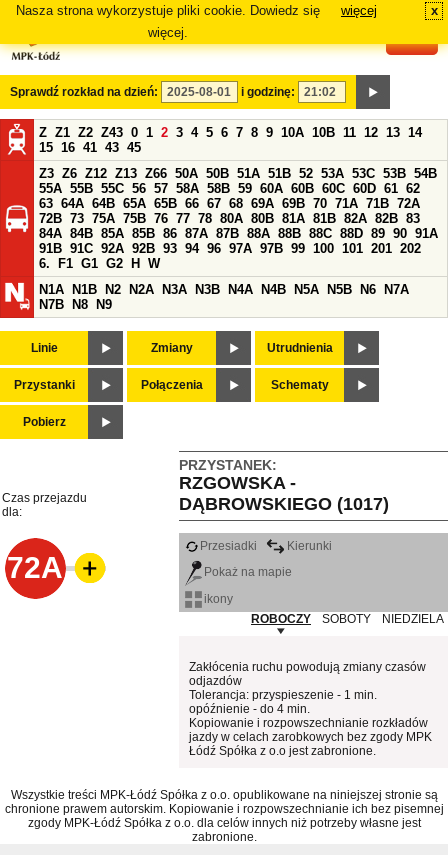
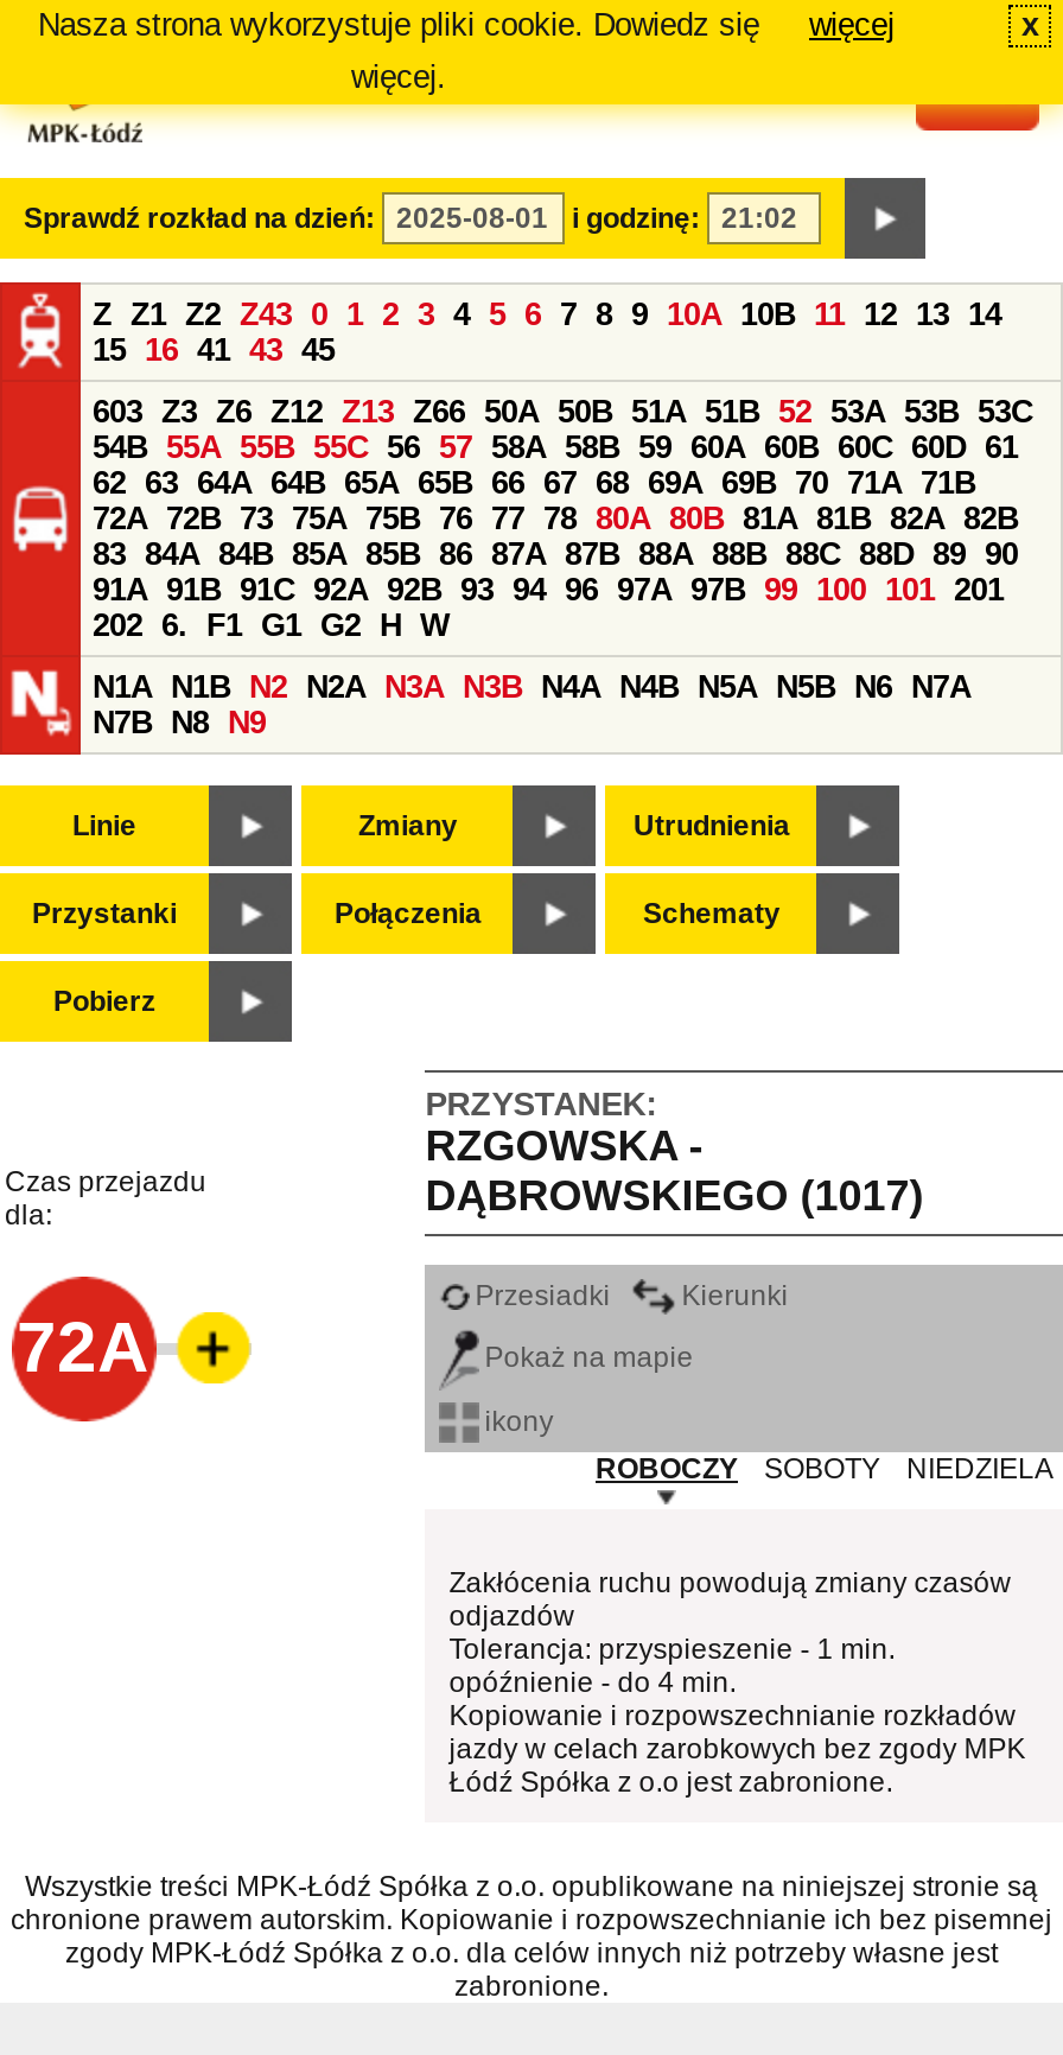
- Z3 Z6 Z12 Z13 Z66 50A 50B 51A 51B 52 53A 53C 53B 54B
- 55A 55B 55C 56 57 58A 58B 59 60A 60B 60C 60D 61 62
- 63 64A 64B 65A 65B 66 67 68 69A 69B 70 71A 71B 72A
- 72B 73 75A 75B 76 77 78 80A 80B 81A 81B 82A 82B 83
- 84A 84B 85A 85B 86 87A 87B 88A 88B 88C 88D 89 90 91A
- 91B 91C 92A 92B 93 94 96 97A 97B 99 100 101 201 202
- 6. F1 G1 G2 H W
+ 603 Z3 Z6 Z12 Z13 Z66 50A 50B 51A 51B 52 53A 53B 53C
+ 54B 55A 55B 55C 56 57 58A 58B 59 60A 60B 60C 60D 61
+ 62 63 64A 64B 65A 65B 66 67 68 69A 69B 70 71A 71B
+ 72A 72B 73 75A 75B 76 77 78 80A 80B 81A 81B 82A 82B
+ 83 84A 84B 85A 85B 86 87A 87B 88A 88B 88C 88D 89 90
+ 91A 91B 91C 92A 92B 93 94 96 97A 97B 99 100 101 201
+ 202 6. F1 G1 G2 H W
